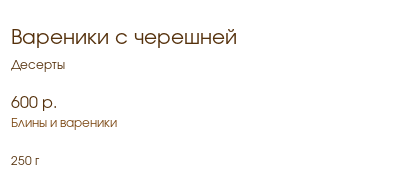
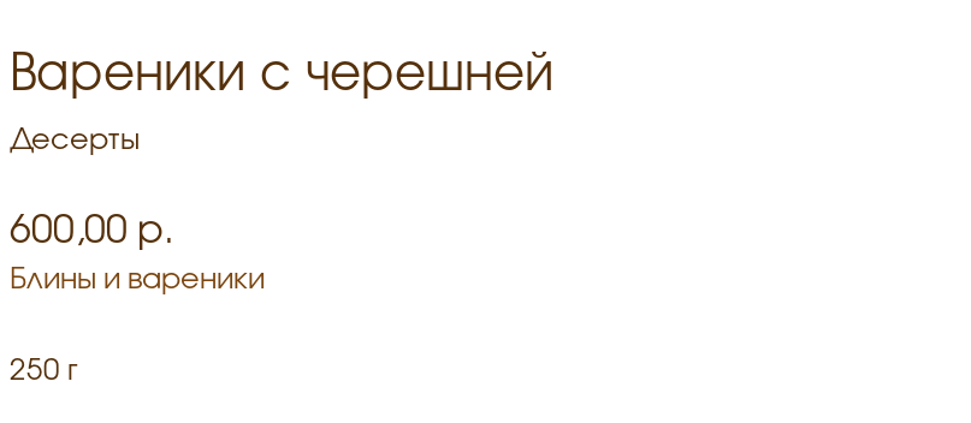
- 600 р.
+ 600,00 р.
